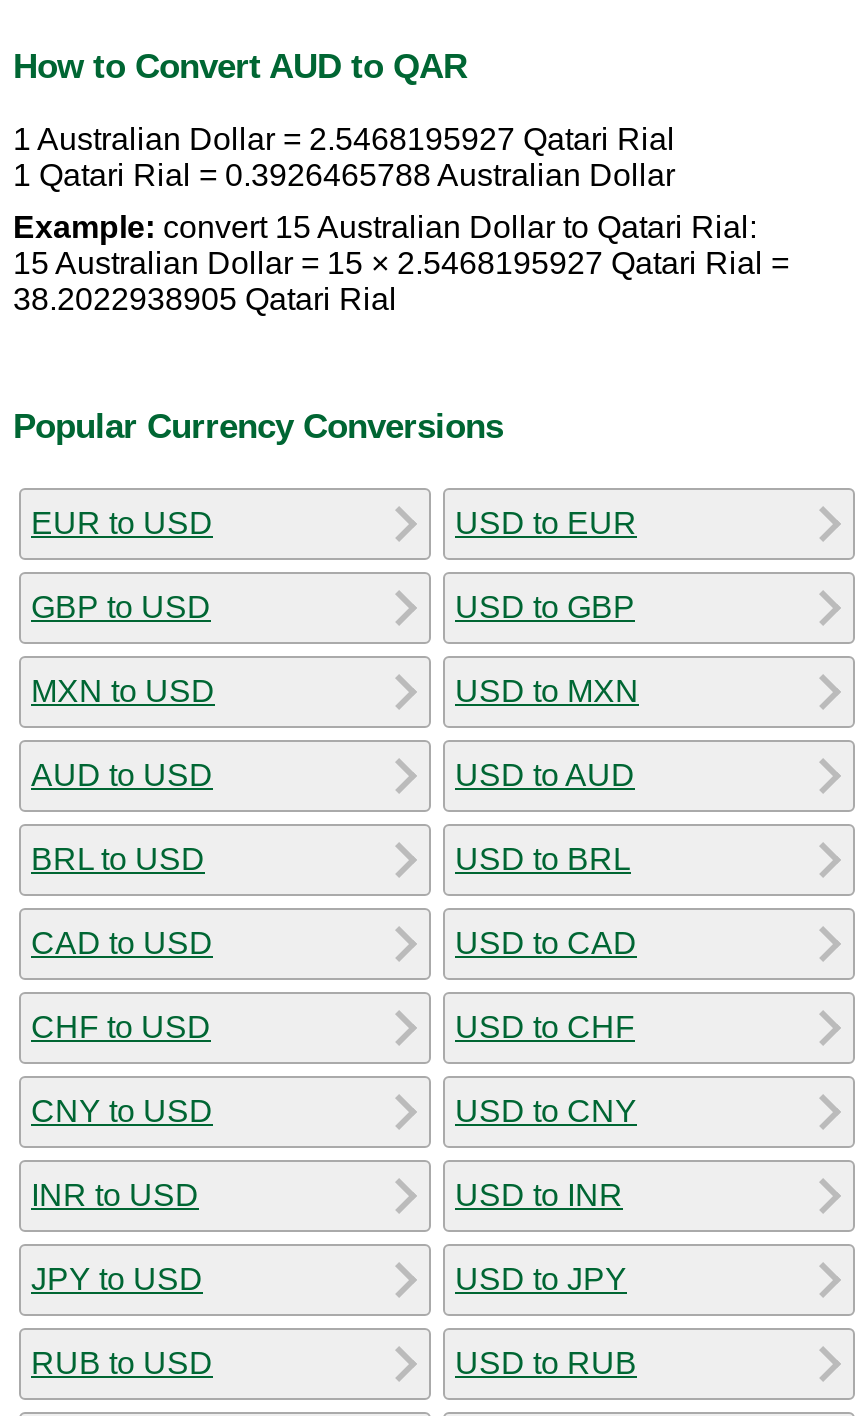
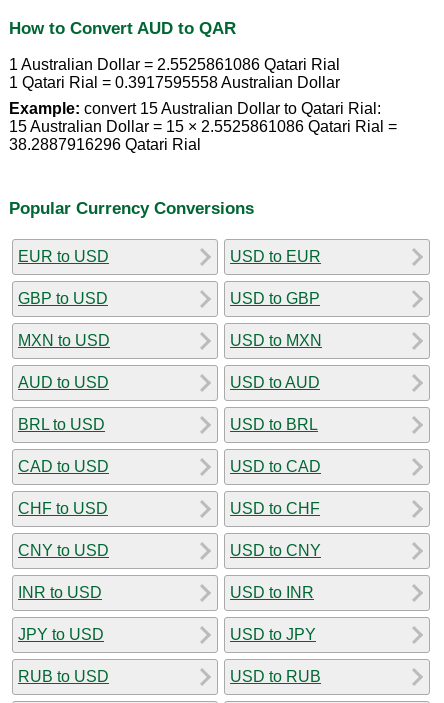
- 1 Australian Dollar = 2.5468195927 Qatari Rial
+ 1 Australian Dollar = 2.5525861086 Qatari Rial

- 1 Qatari Rial = 0.3926465788 Australian Dollar
+ 1 Qatari Rial = 0.3917595558 Australian Dollar

- 15 Australian Dollar = 15 × 2.5468195927 Qatari Rial =
+ 15 Australian Dollar = 15 × 2.5525861086 Qatari Rial =

- 38.2022938905 Qatari Rial
+ 38.2887916296 Qatari Rial
